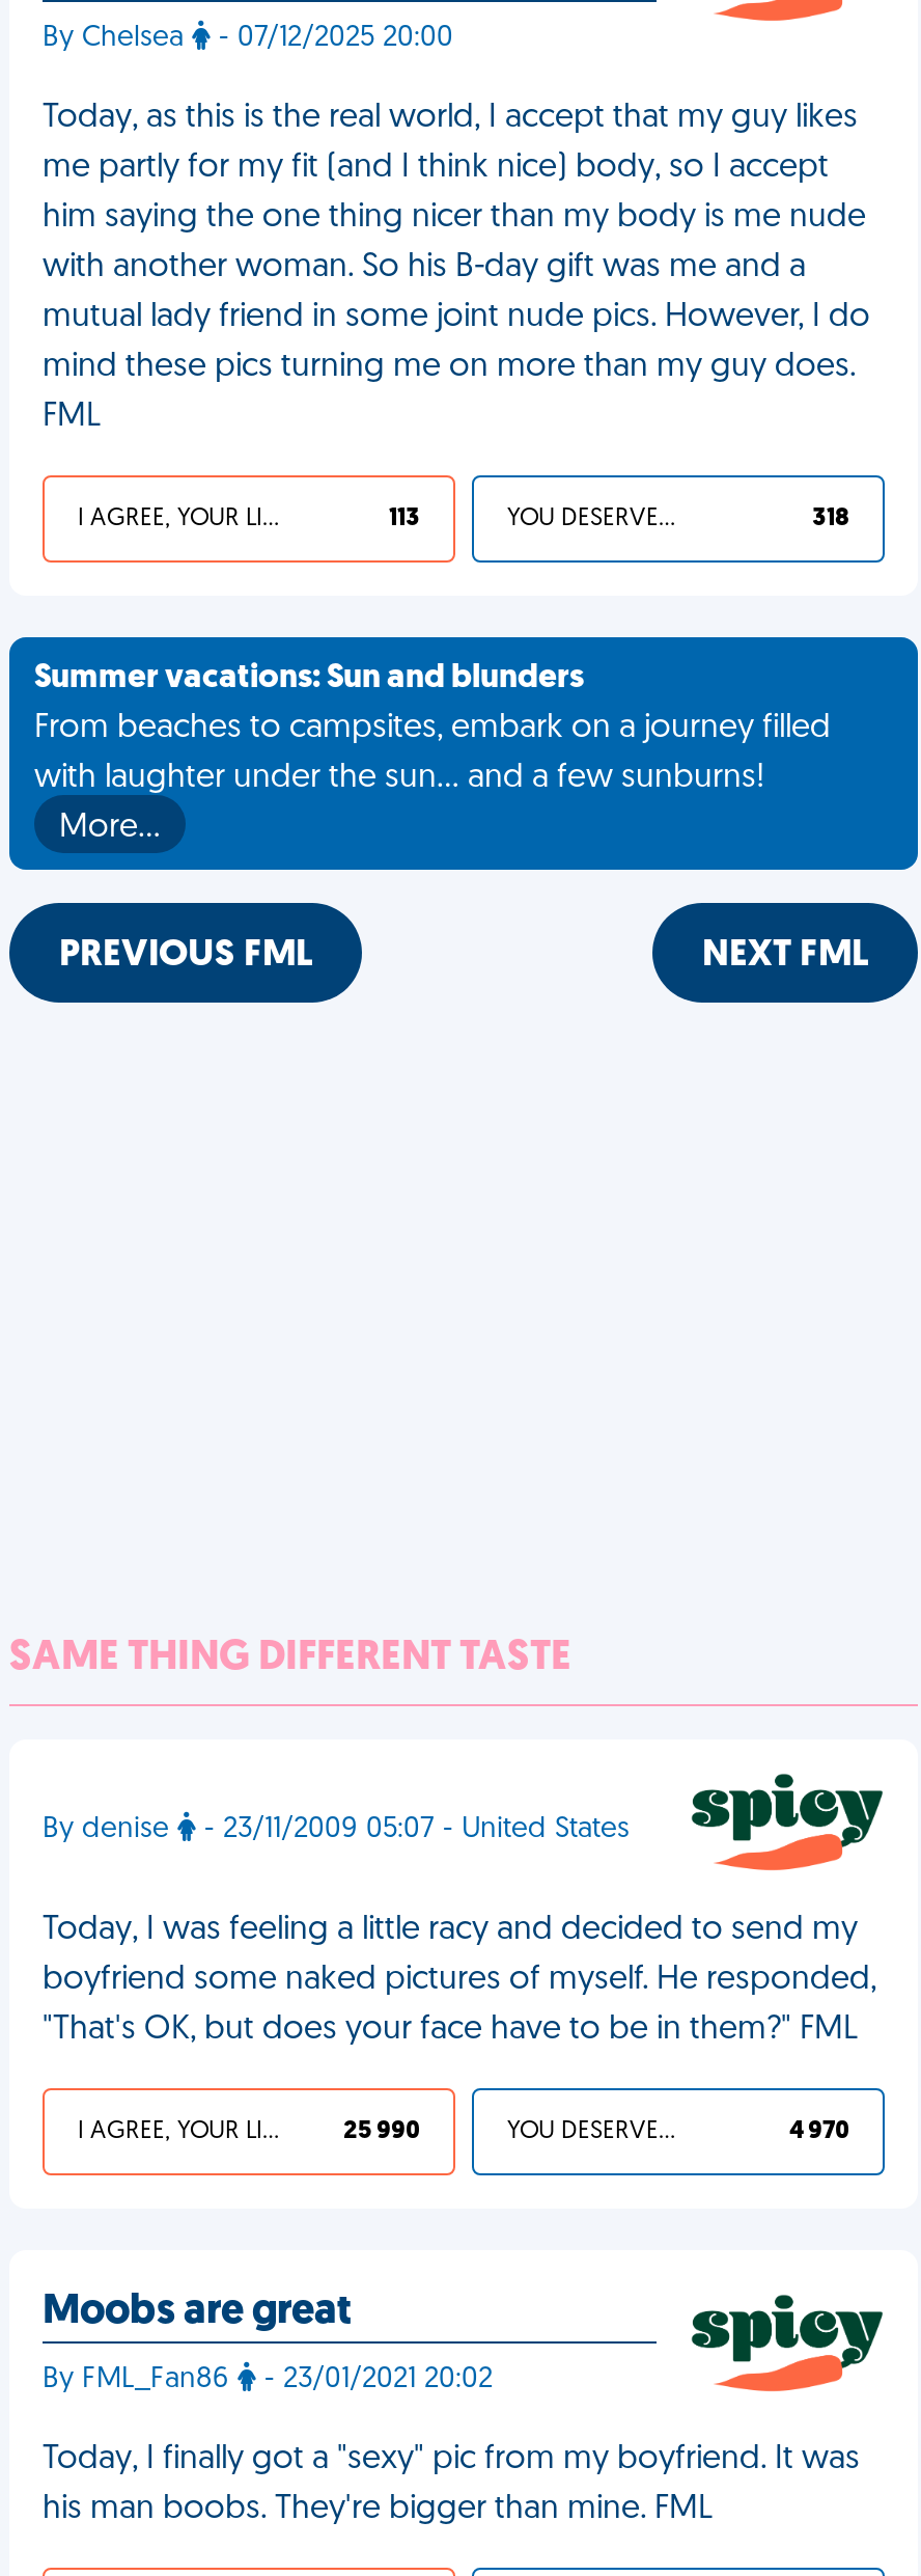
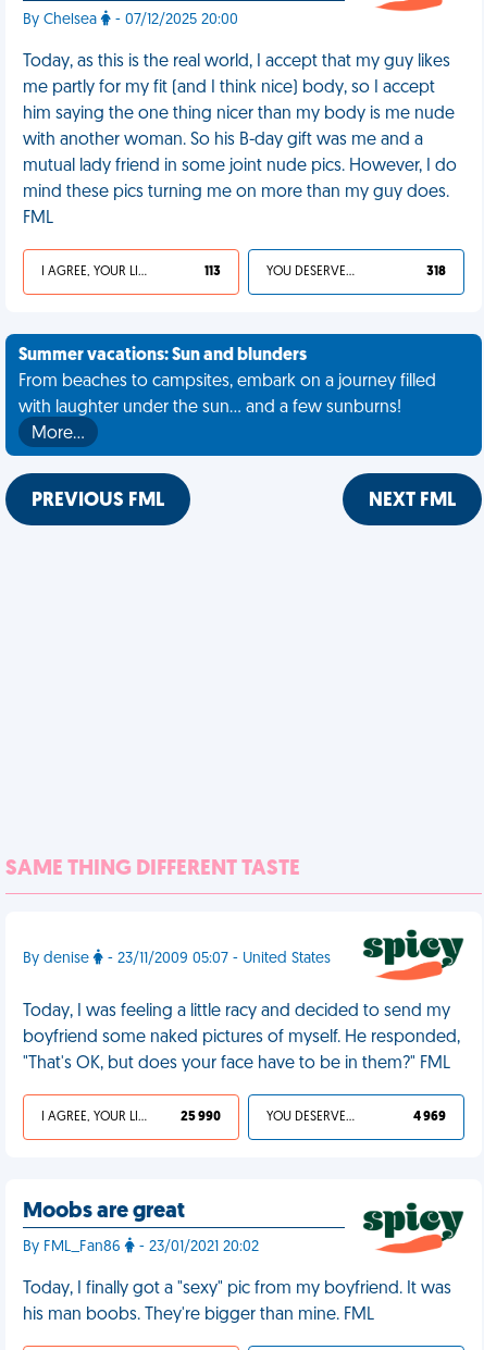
- 4 970
+ 4 969
